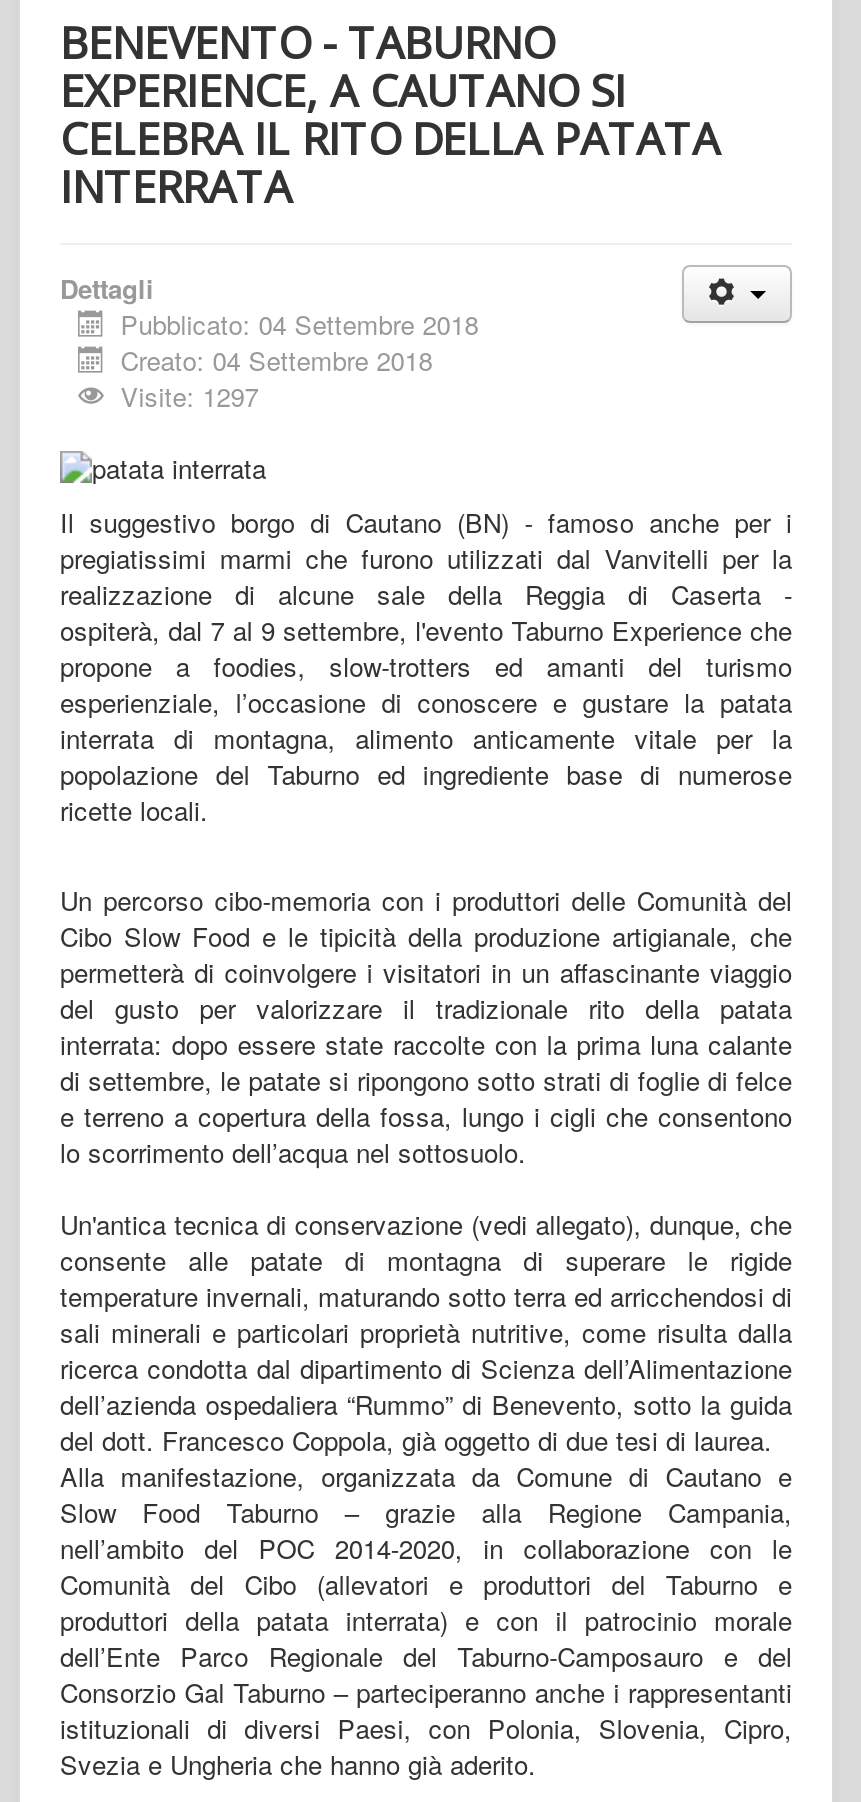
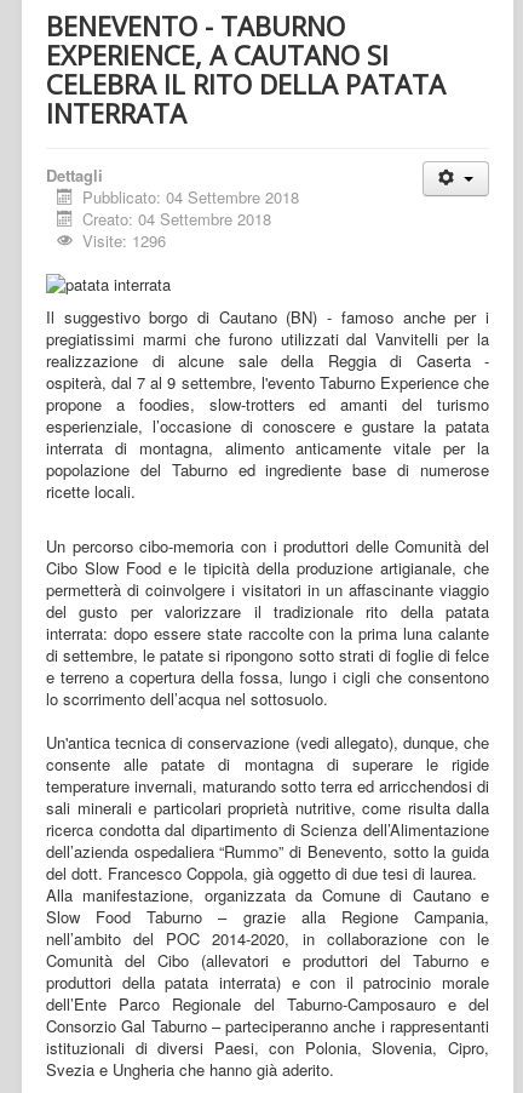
- Visite: 1297
+ Visite: 1296
